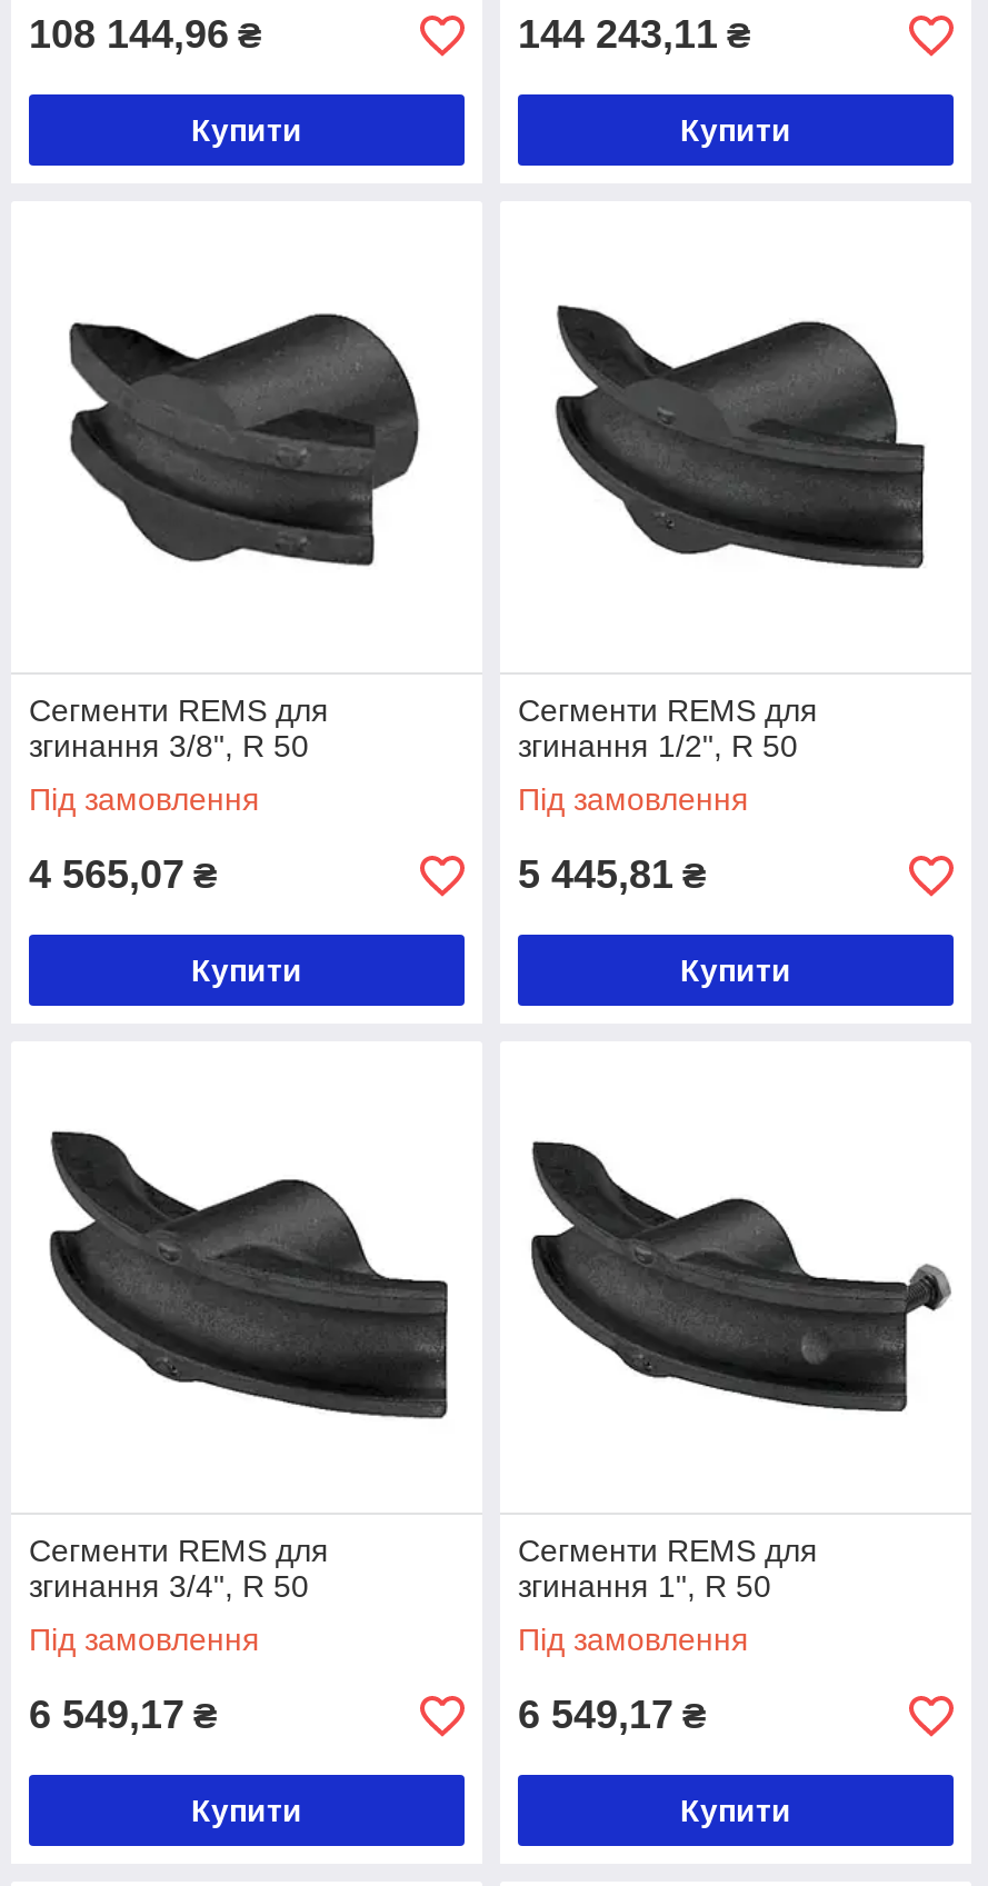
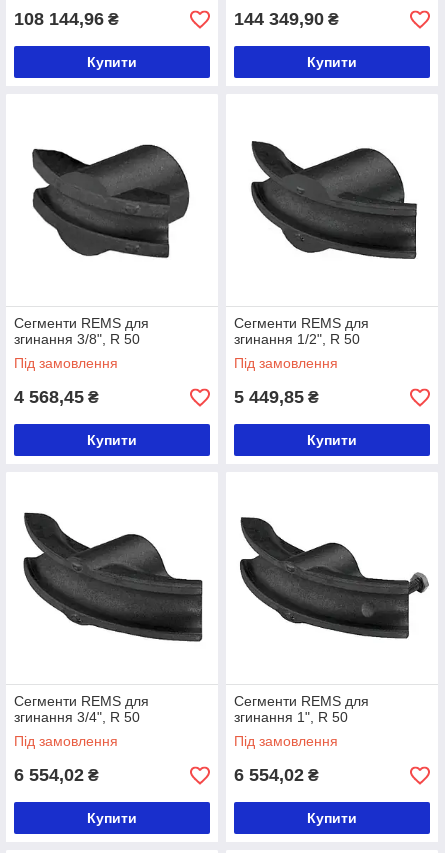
- 144 243,11 ₴
+ 144 349,90 ₴

- 4 565,07 ₴
+ 4 568,45 ₴

- 5 445,81 ₴
+ 5 449,85 ₴

- 6 549,17 ₴
+ 6 554,02 ₴

- 6 549,17 ₴
+ 6 554,02 ₴
